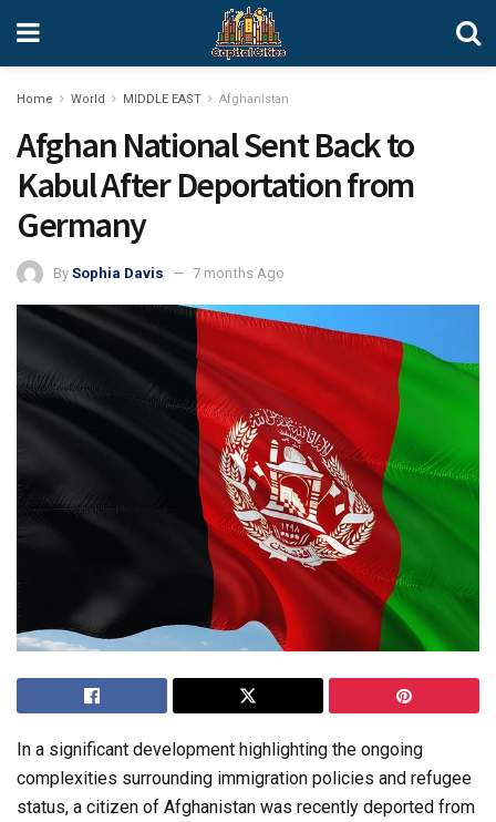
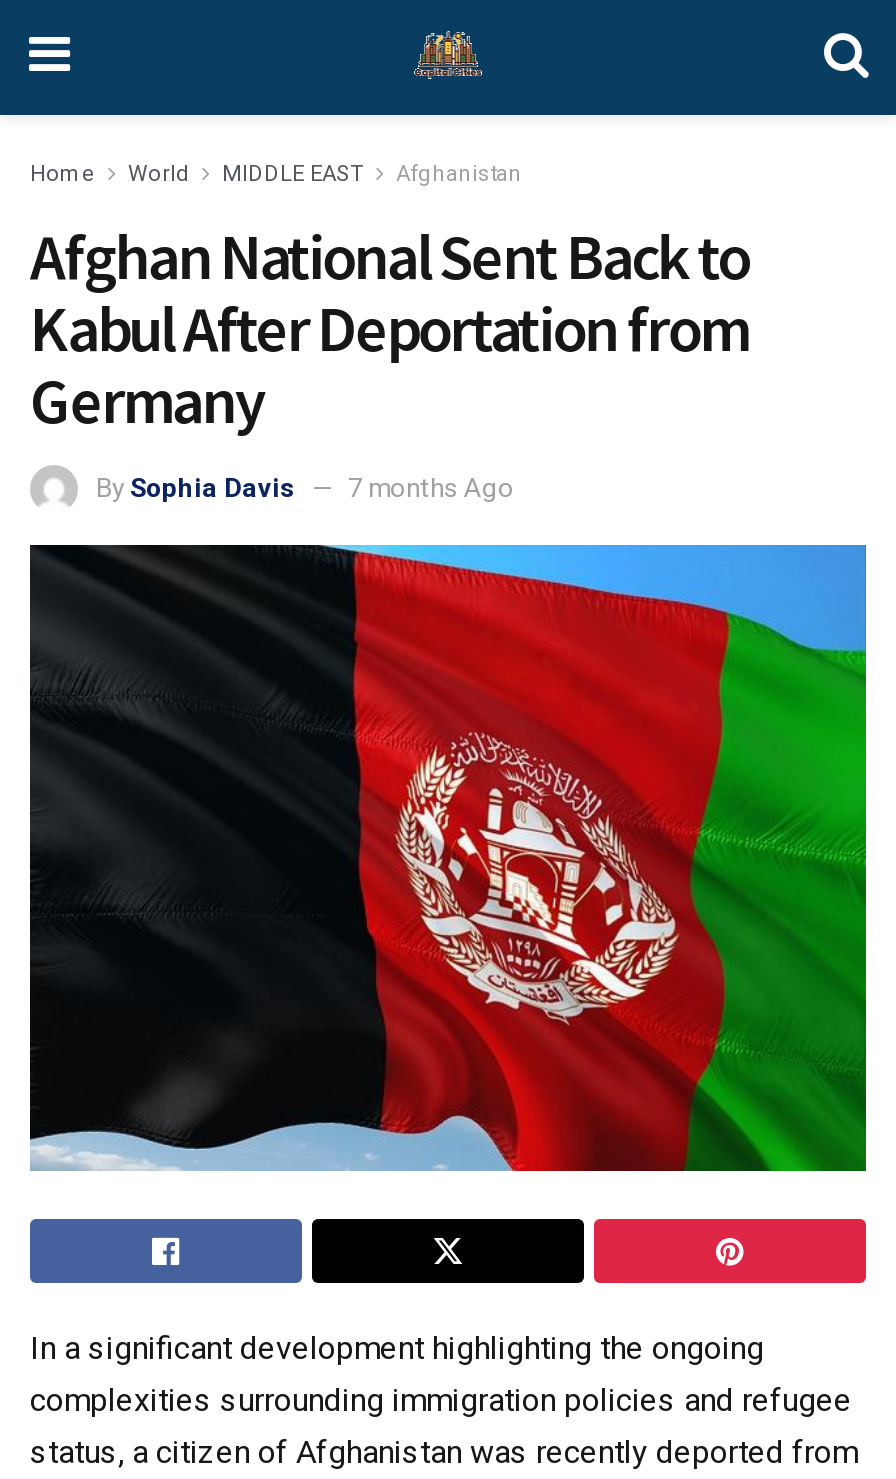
- [image]
+ [image]
